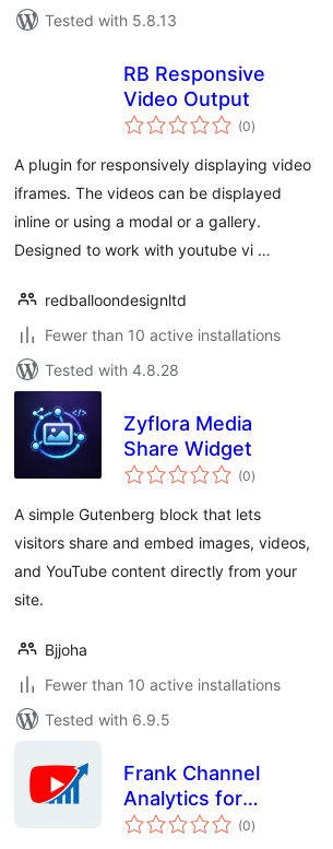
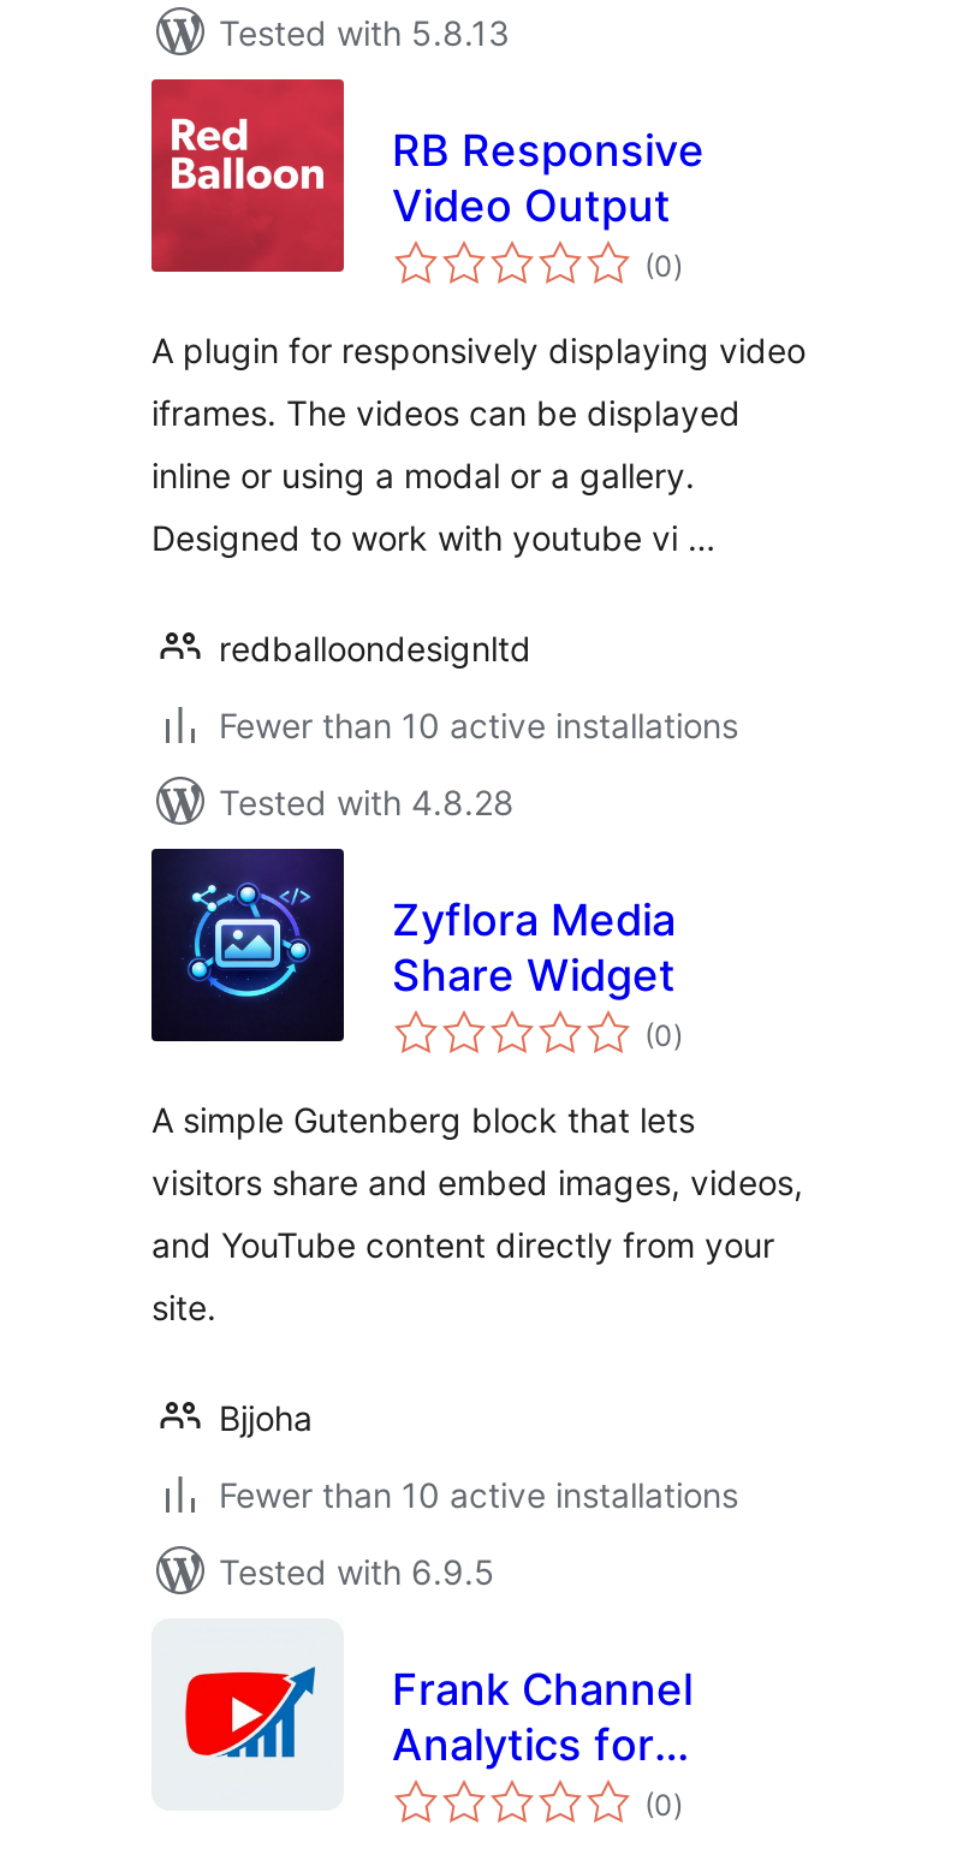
+ [image]
